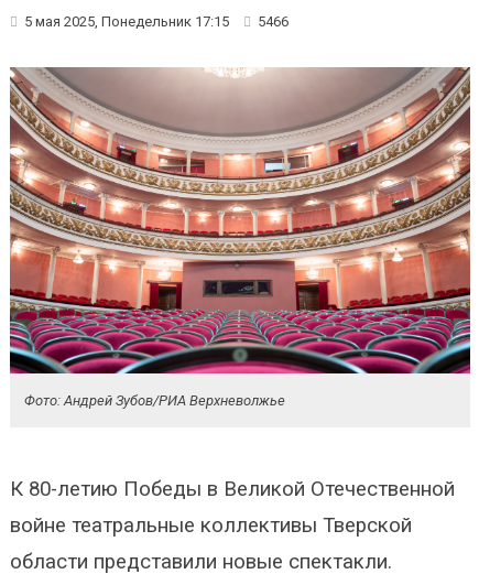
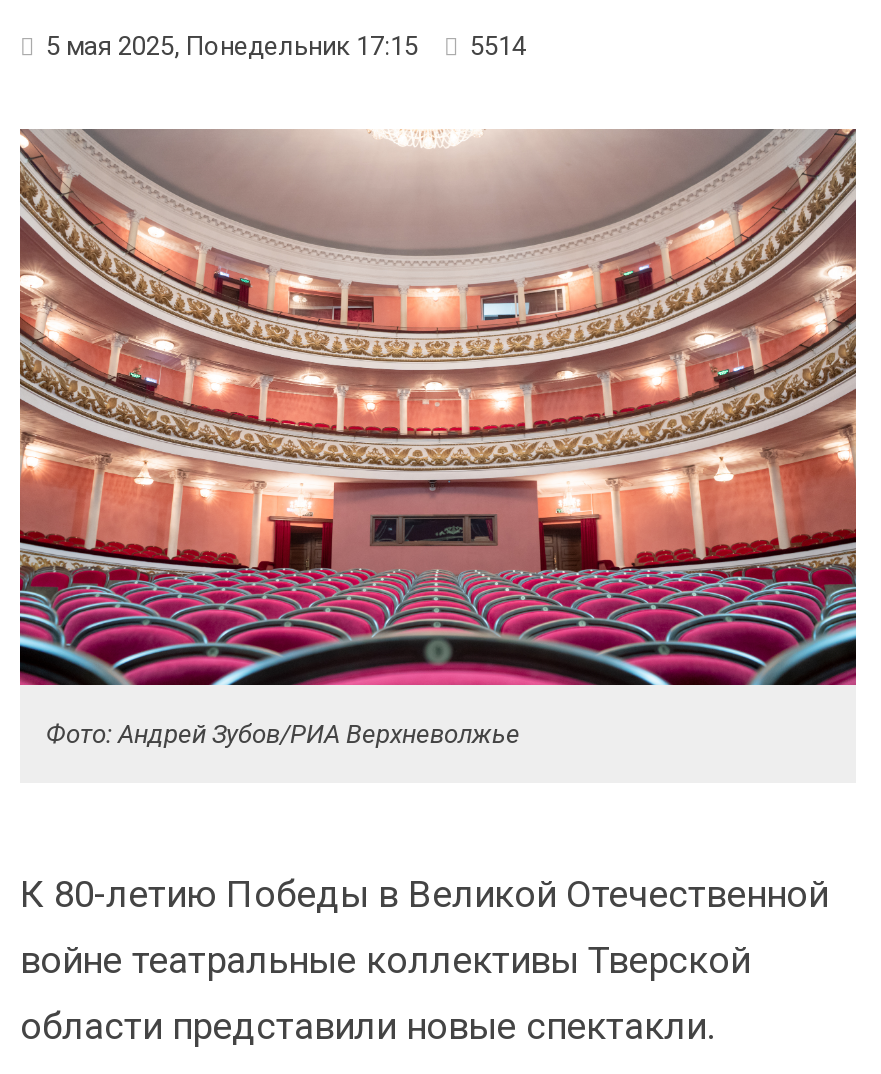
- 5 мая 2025, Понедельник 17:15 5466
+ 5 мая 2025, Понедельник 17:15 5514
